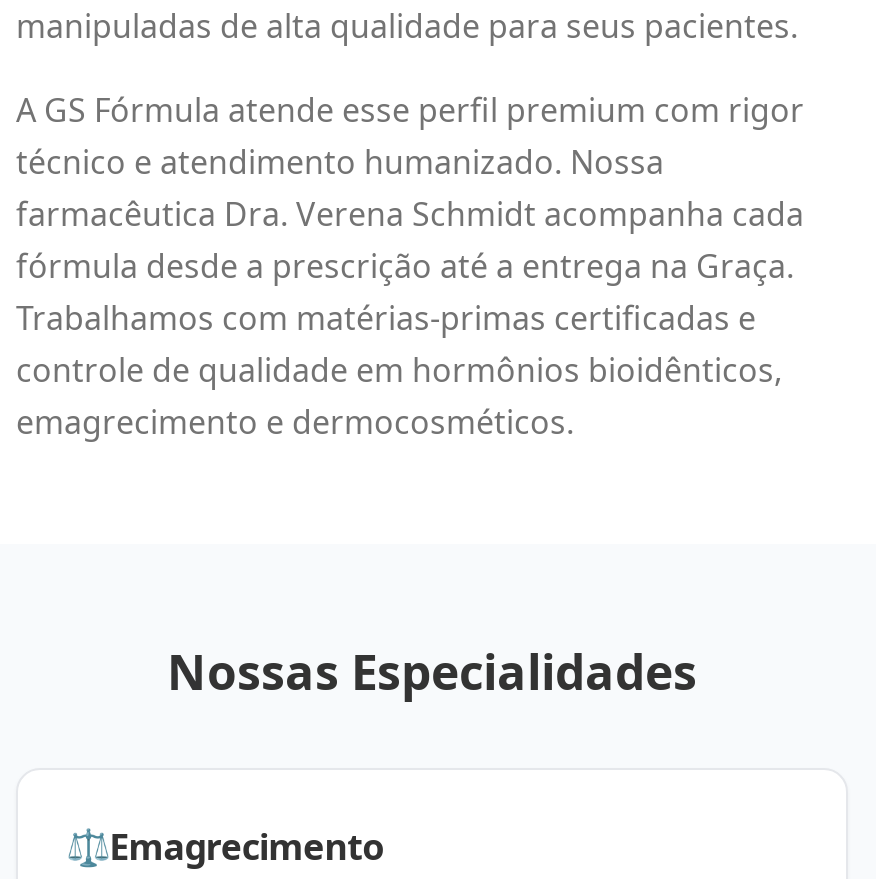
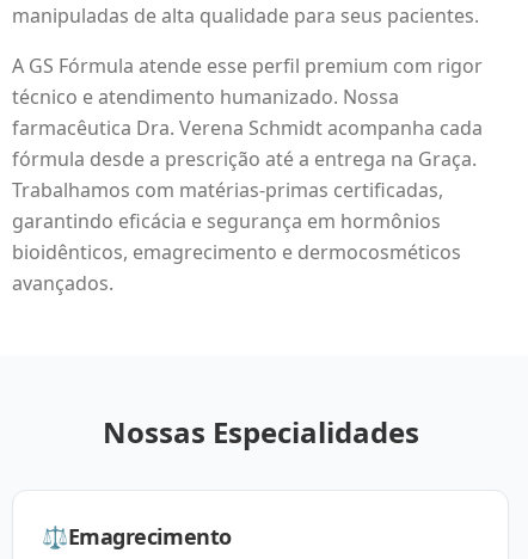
- Trabalhamos com matérias-primas certificadas e
- controle de qualidade em hormônios bioidênticos,
- emagrecimento e dermocosméticos.
+ Trabalhamos com matérias-primas certificadas,
+ garantindo eficácia e segurança em hormônios
+ bioidênticos, emagrecimento e dermocosméticos
+ avançados.
